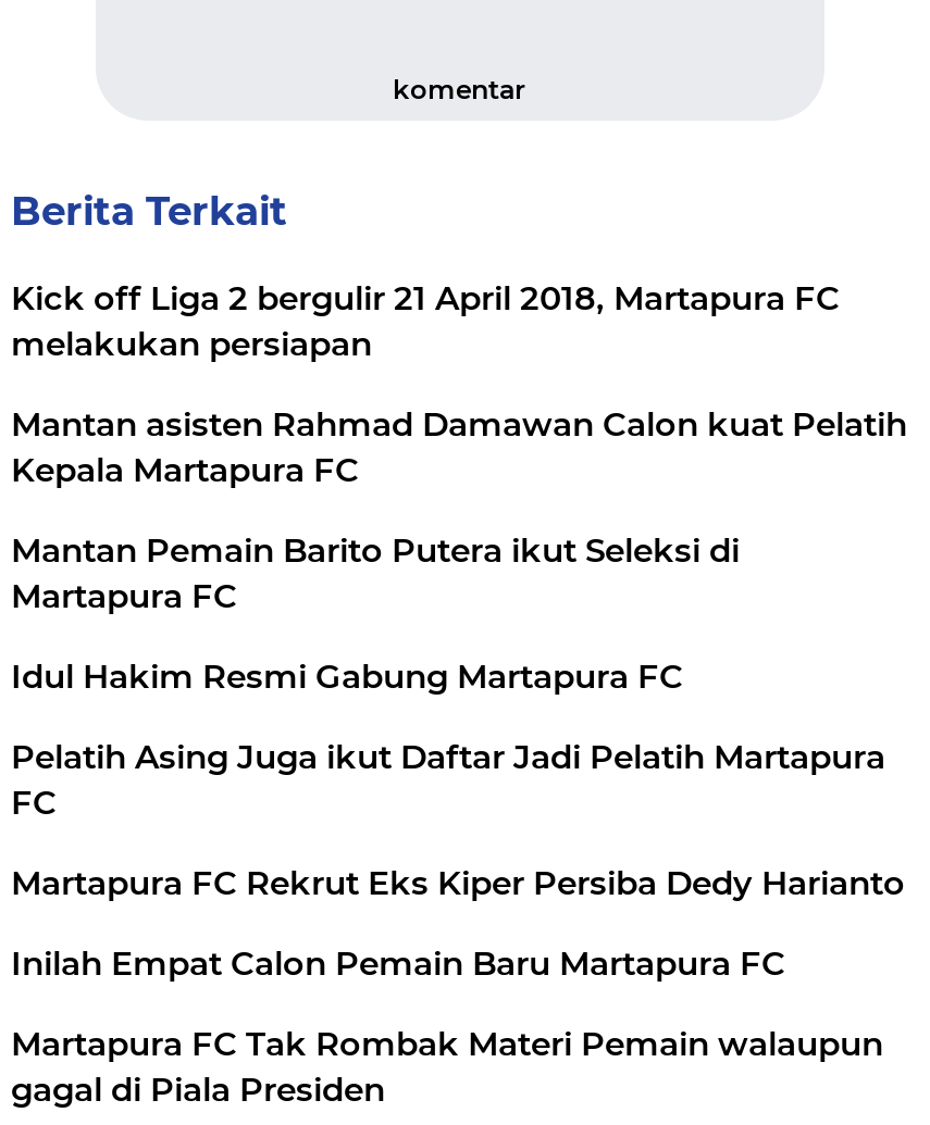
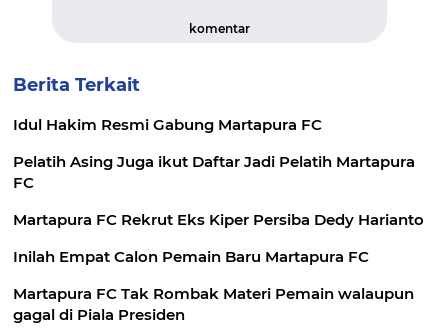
- Kick off Liga 2 bergulir 21 April 2018, Martapura FC
- melakukan persiapan
- Mantan asisten Rahmad Damawan Calon kuat Pelatih
- Kepala Martapura FC
- Mantan Pemain Barito Putera ikut Seleksi di
- Martapura FC
